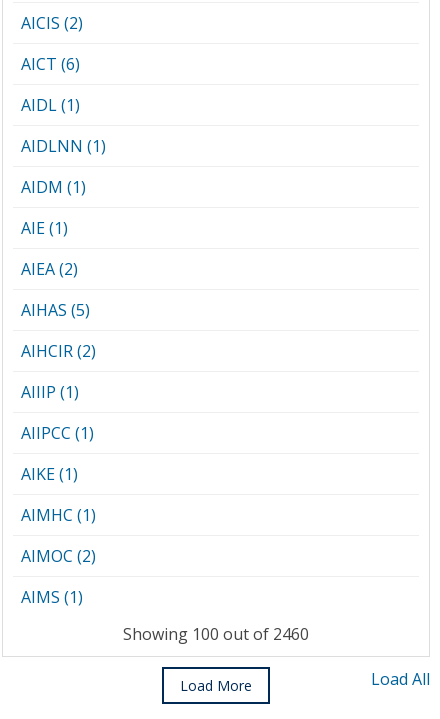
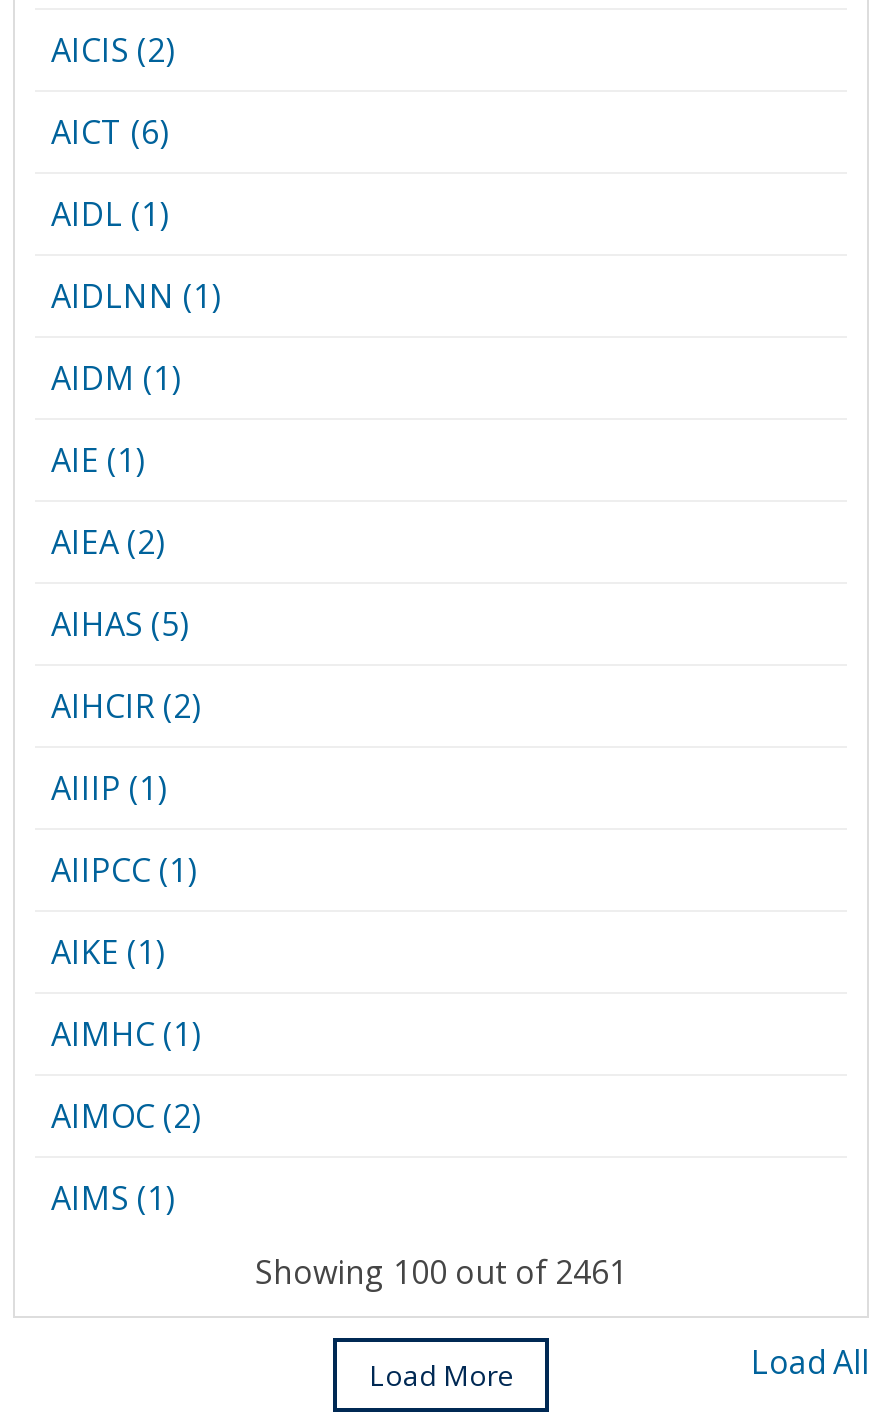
- Showing 100 out of 2460
+ Showing 100 out of 2461
